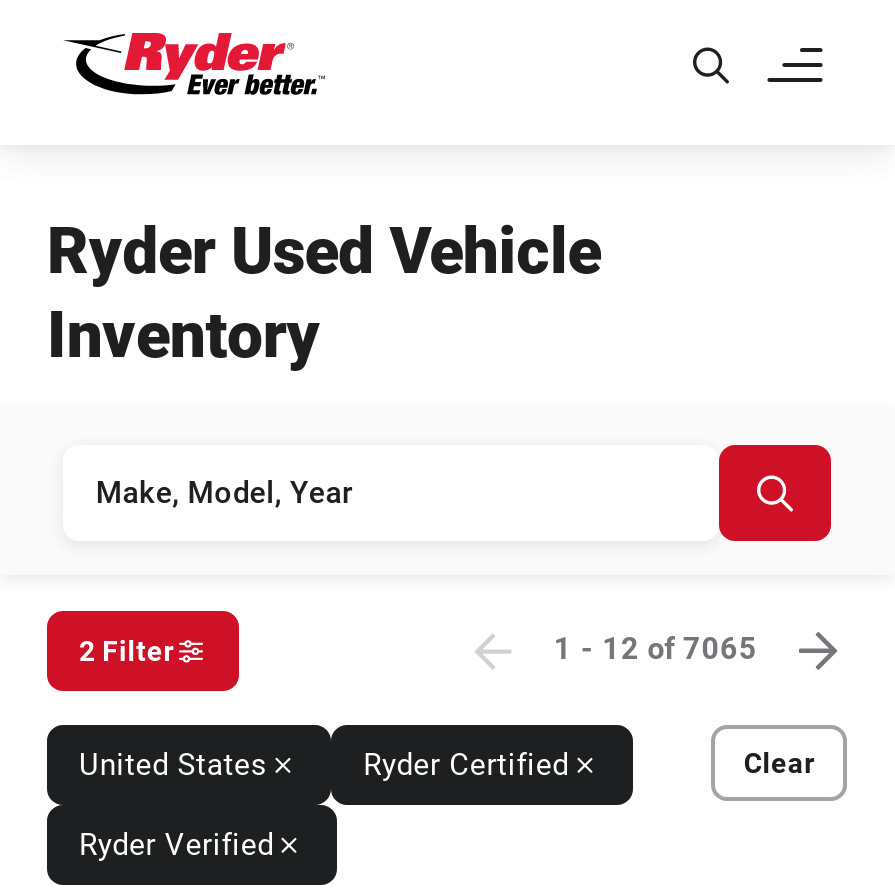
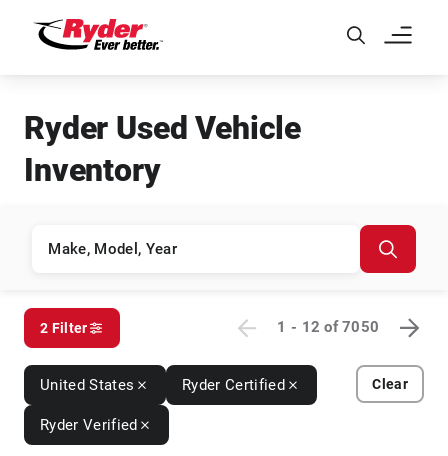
- 1 - 12 of 7065
+ 1 - 12 of 7050
